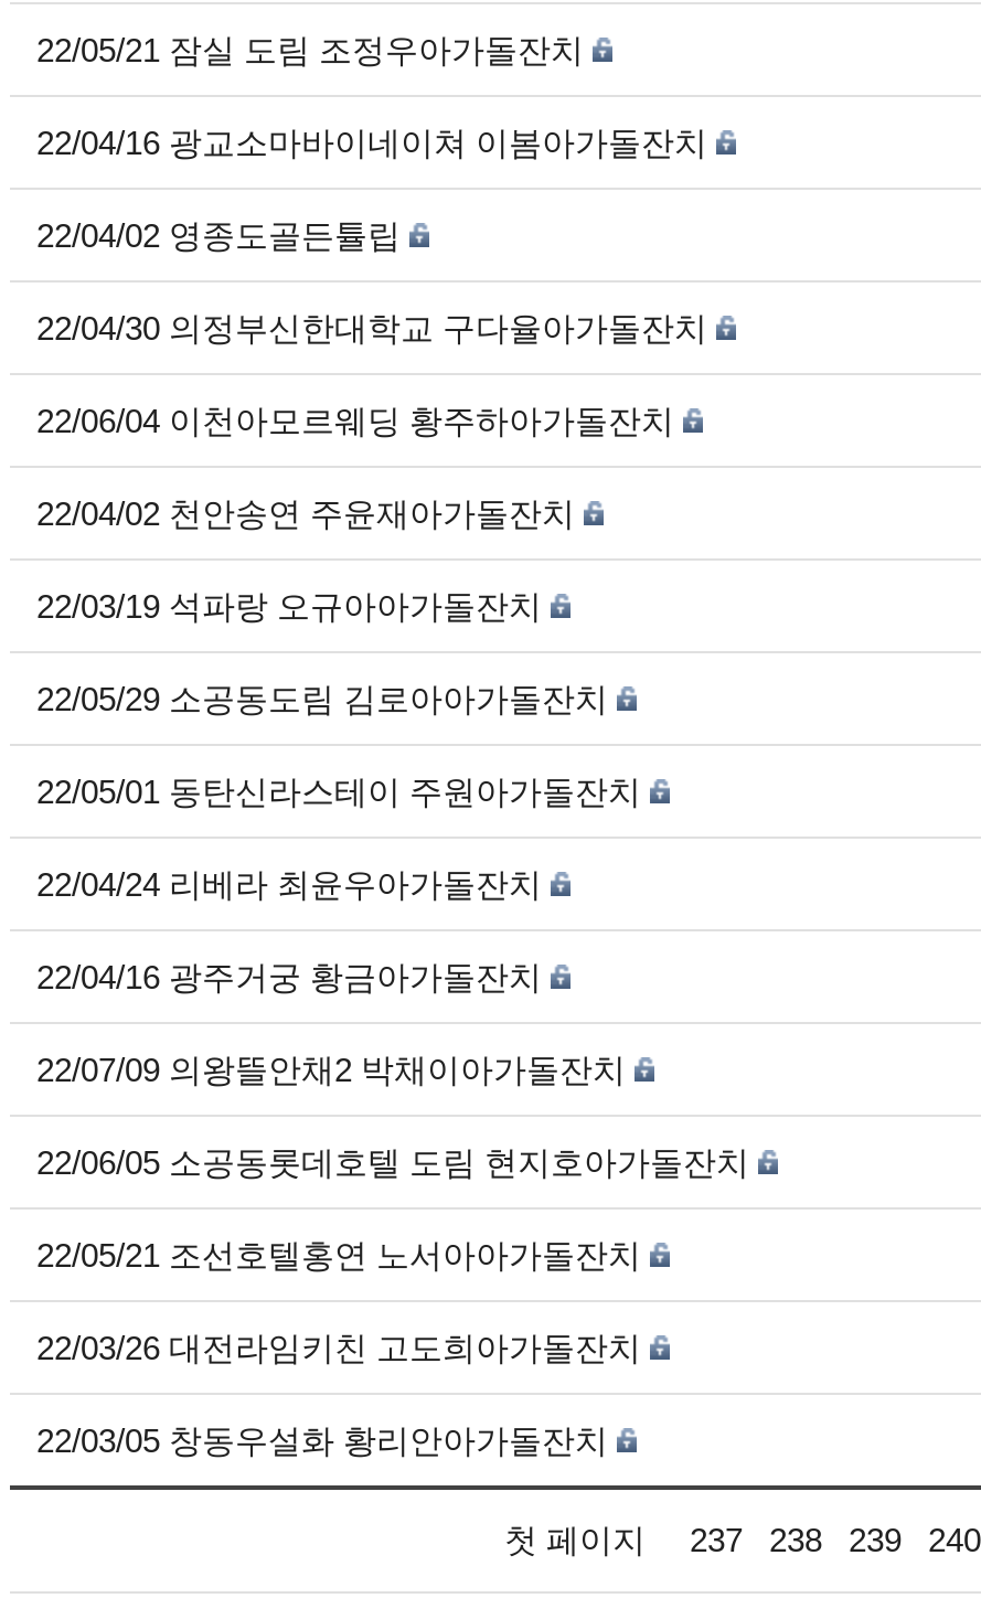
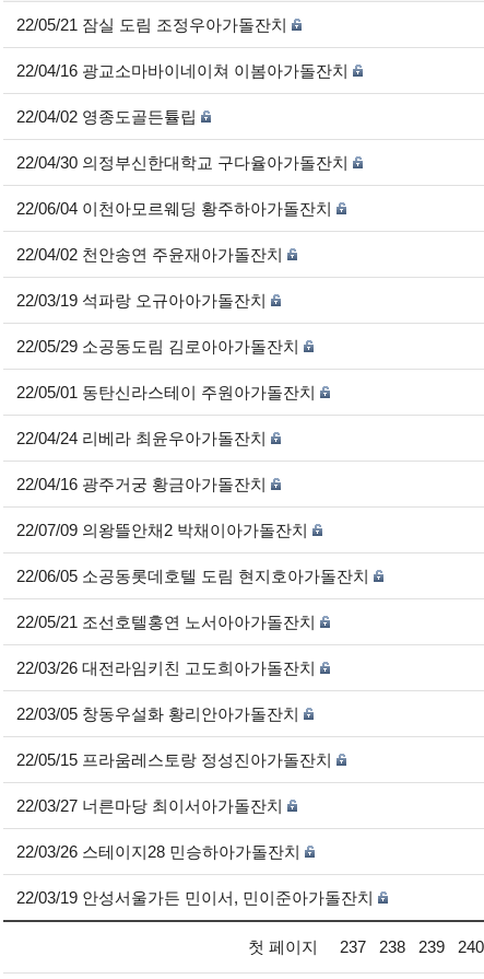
+ 22/05/15 프라움레스토랑 정성진아가돌잔치
+ 22/03/27 너른마당 최이서아가돌잔치
+ 22/03/26 스테이지28 민승하아가돌잔치
+ 22/03/19 안성서울가든 민이서, 민이준아가돌잔치
